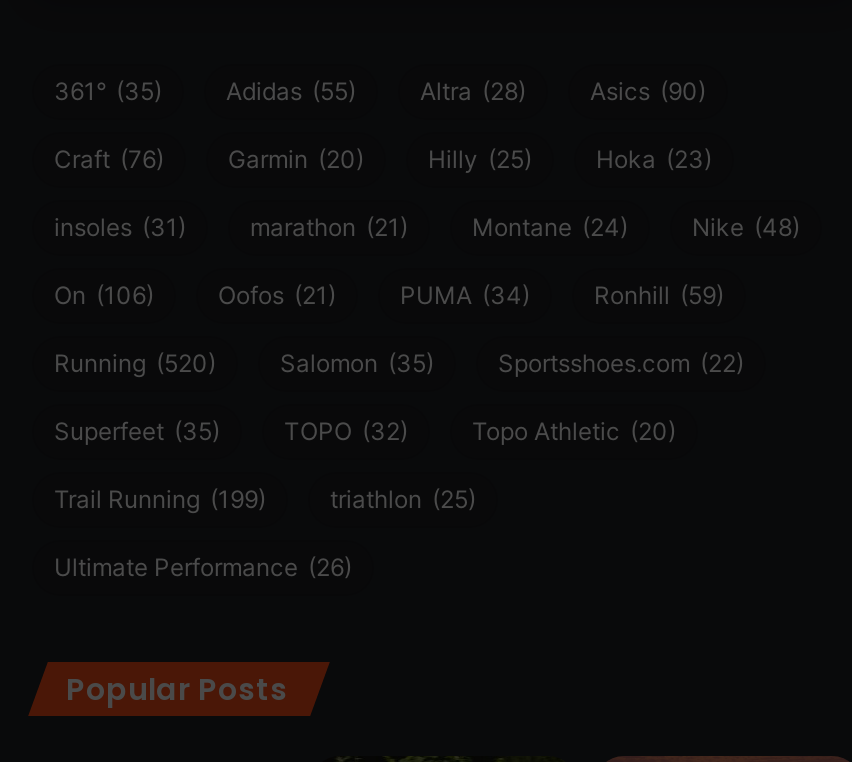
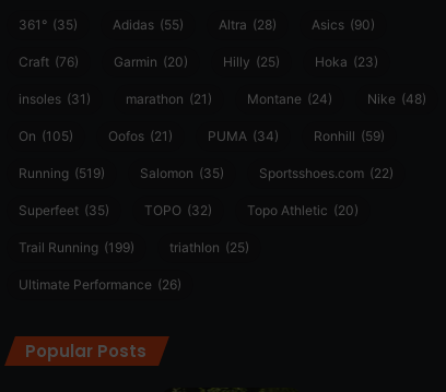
- On (106)
+ On (105)

- Running (520)
+ Running (519)
